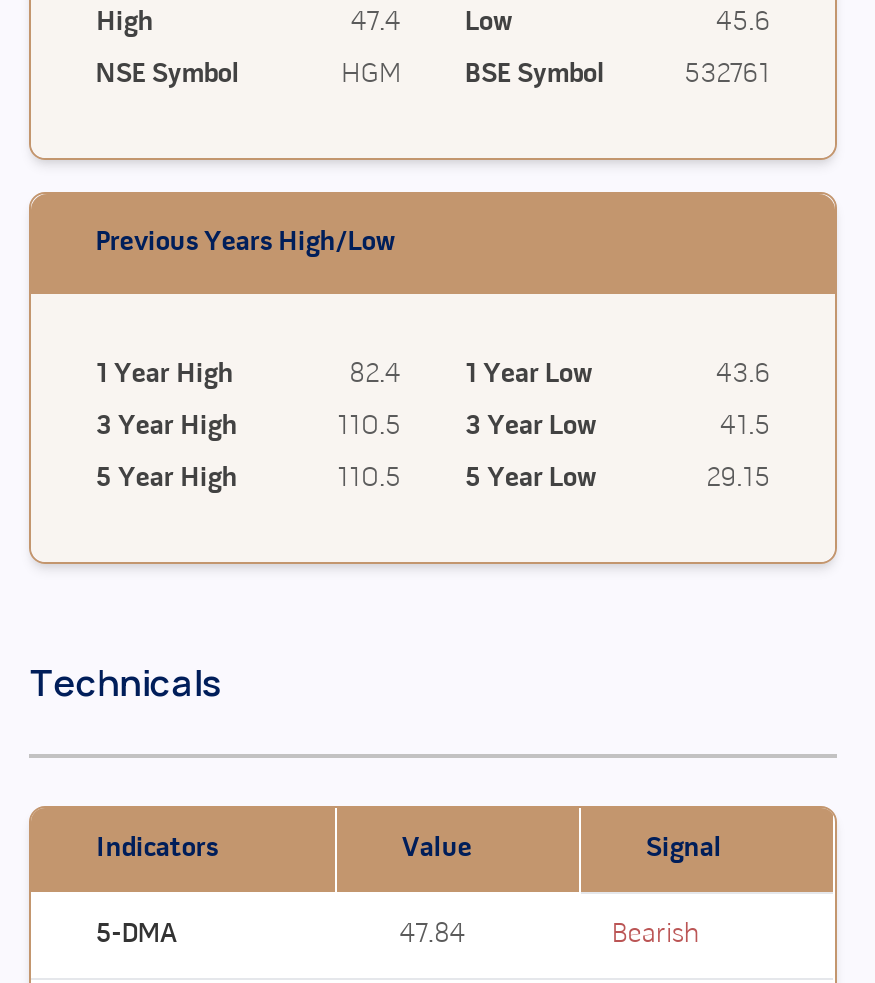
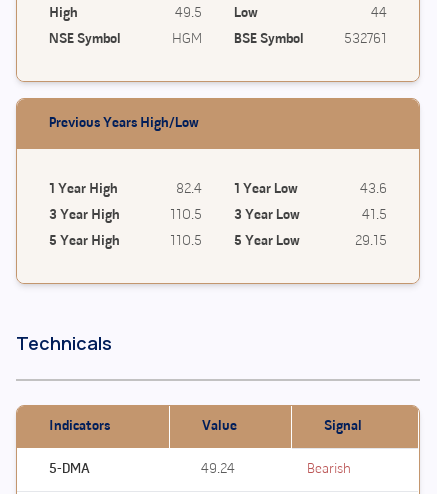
- 47.4
+ 49.5

- 45.6
+ 44

- 47.84
+ 49.24
